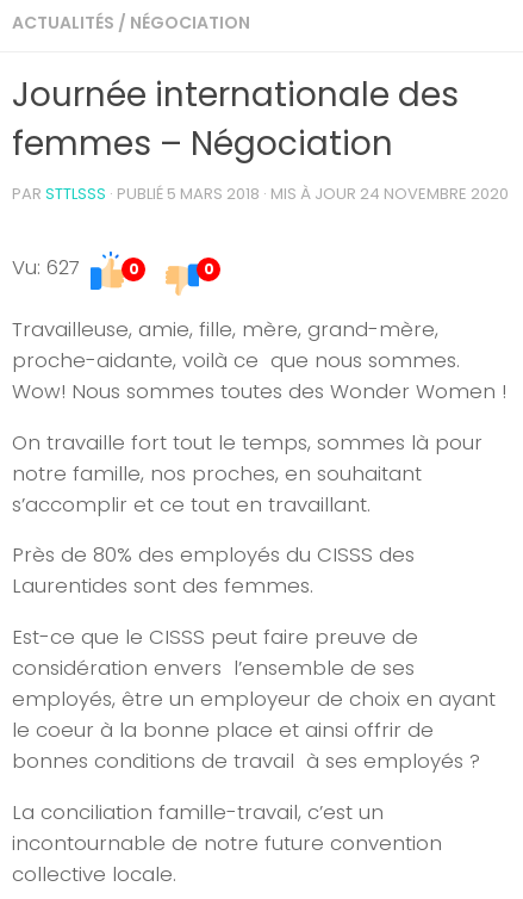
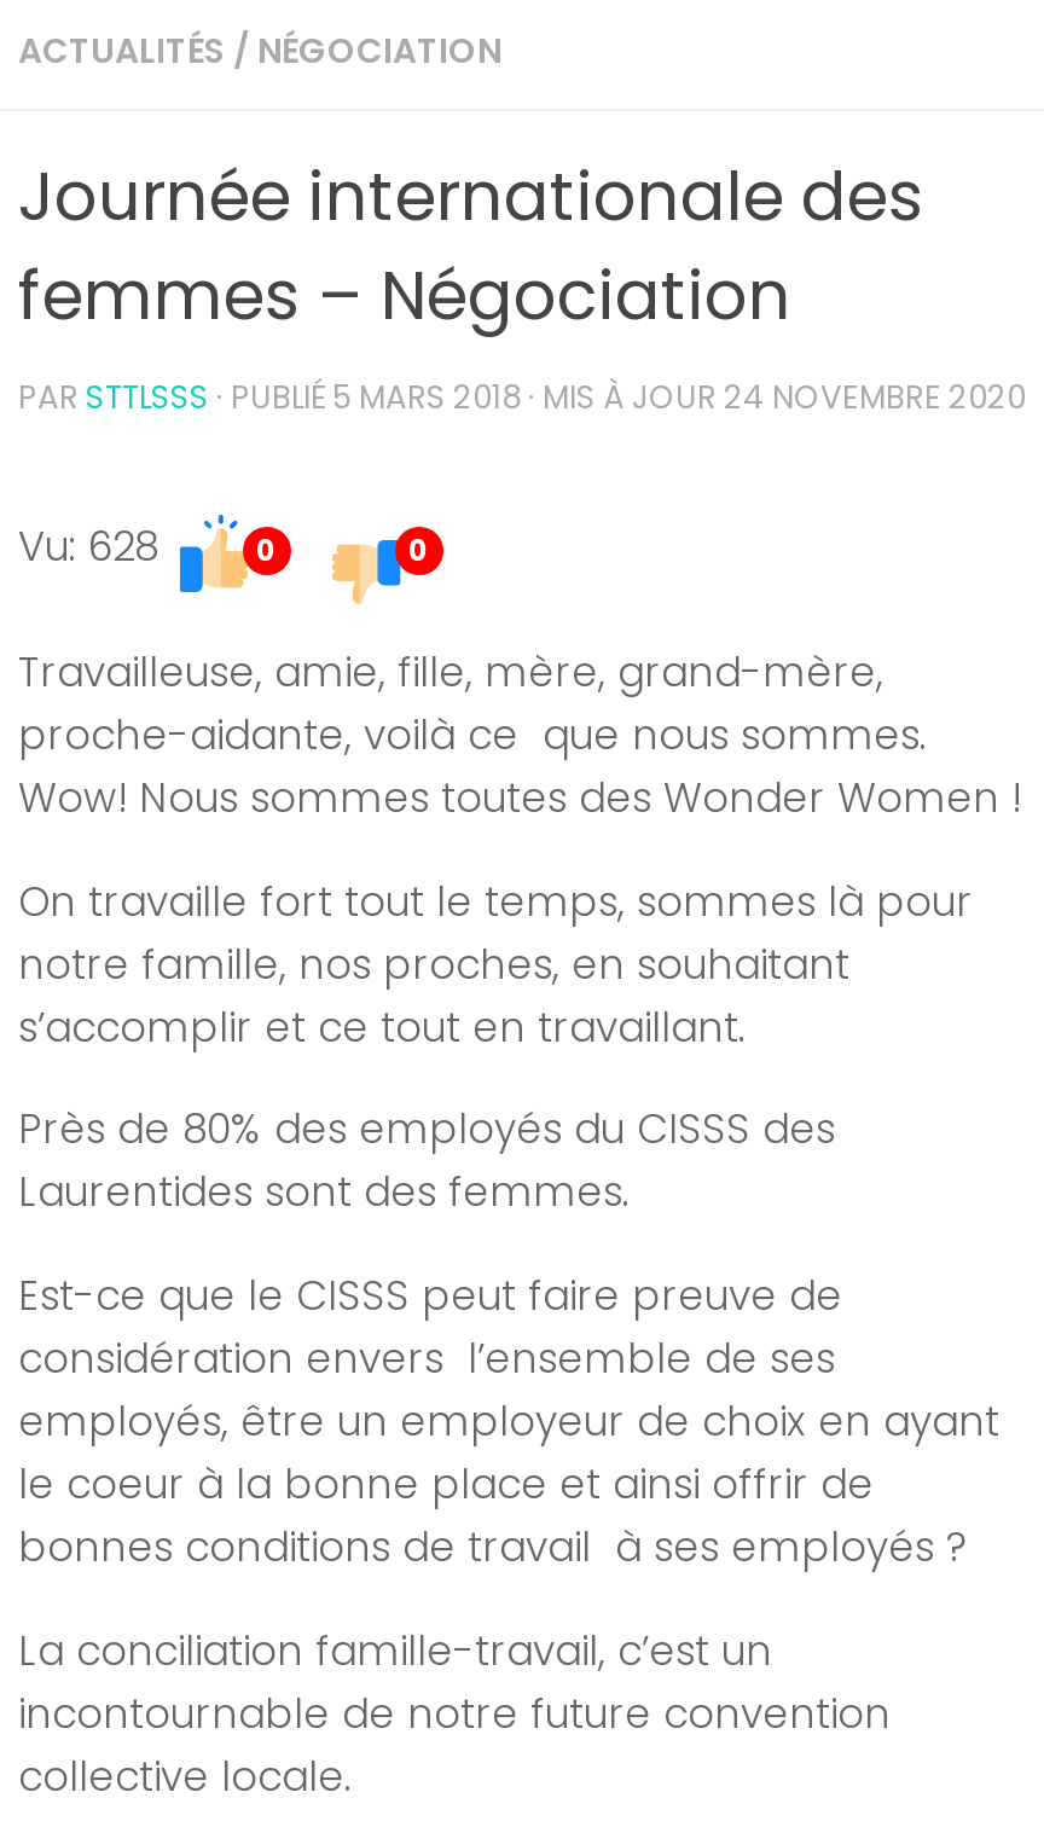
- Vu: 627
+ Vu: 628
